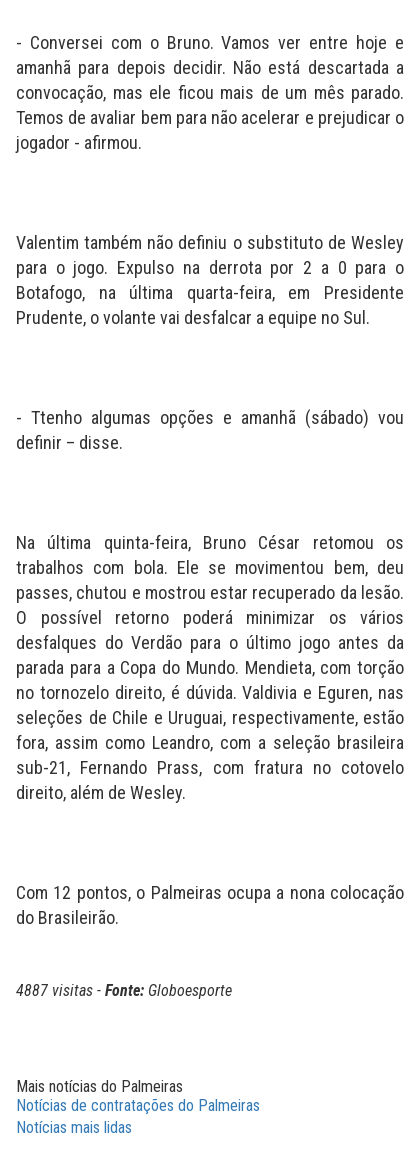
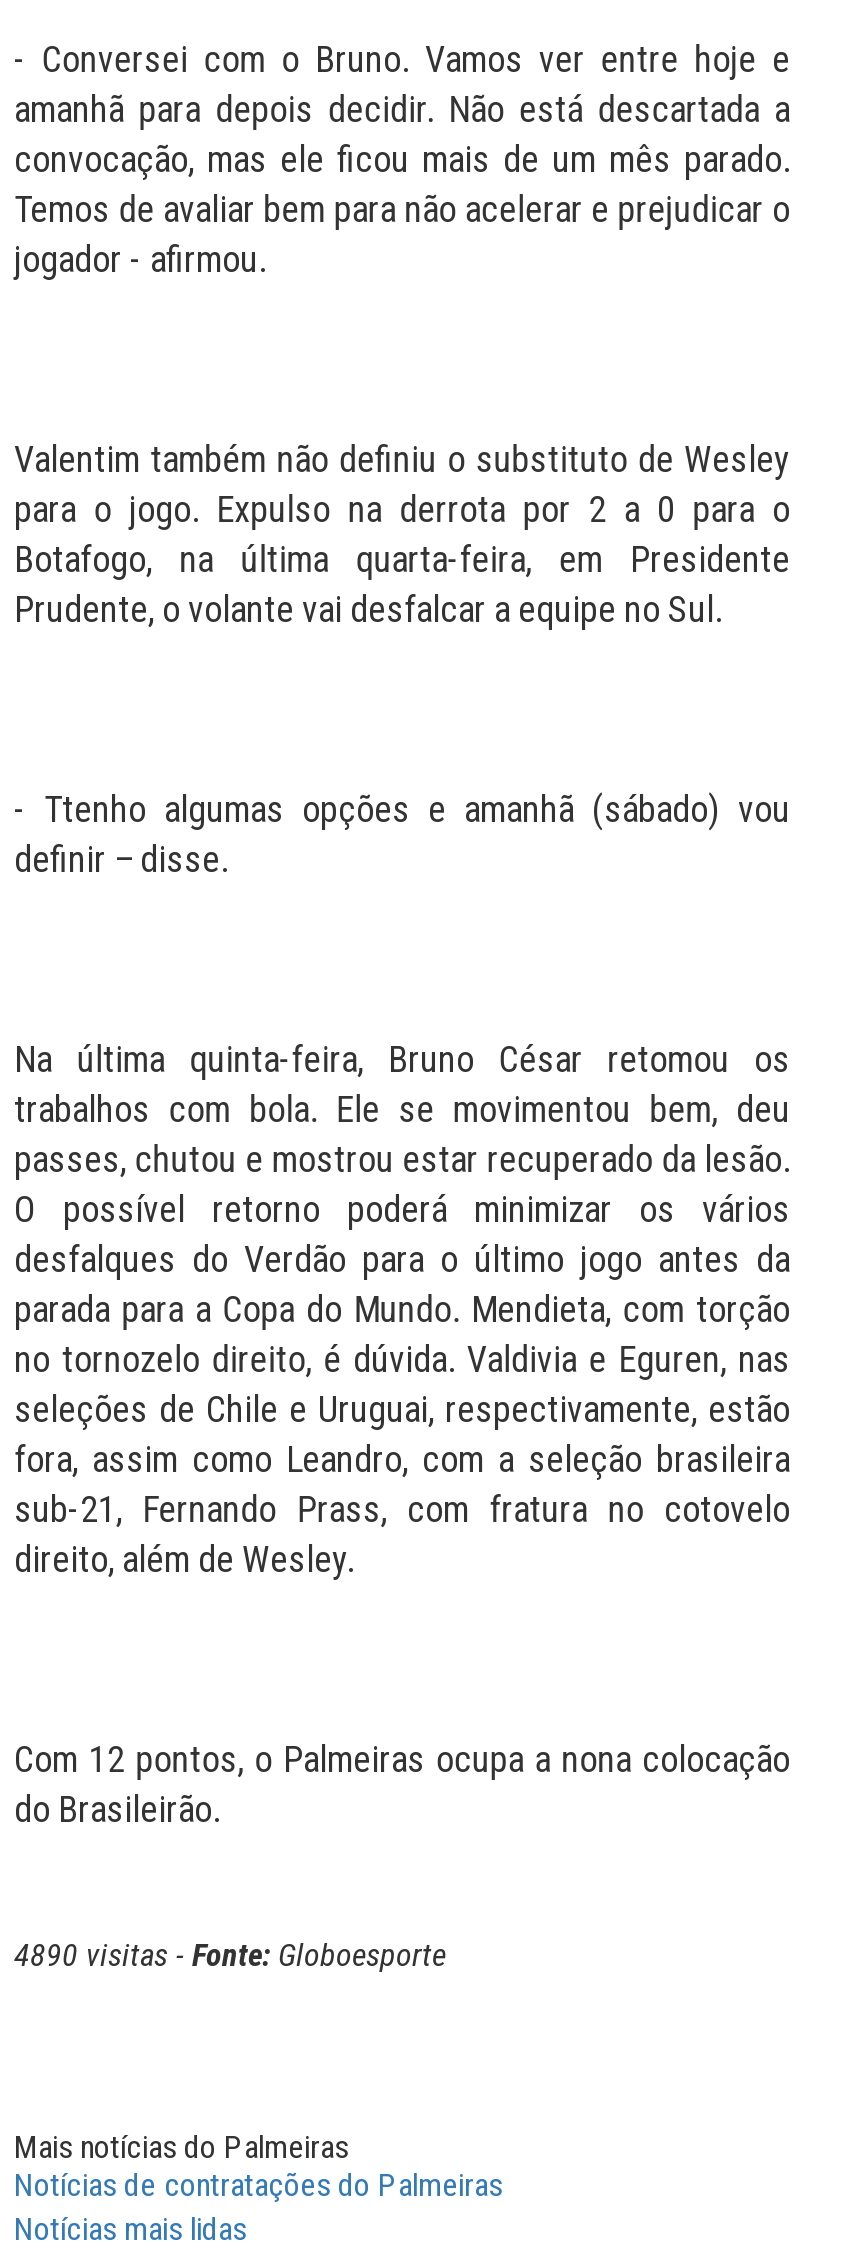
- 4887 visitas - Fonte: Globoesporte
+ 4890 visitas - Fonte: Globoesporte
